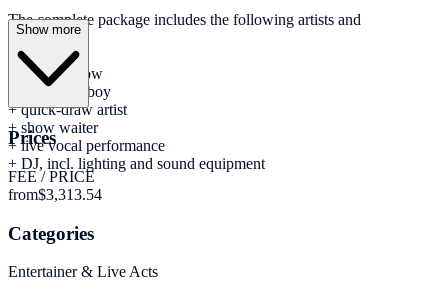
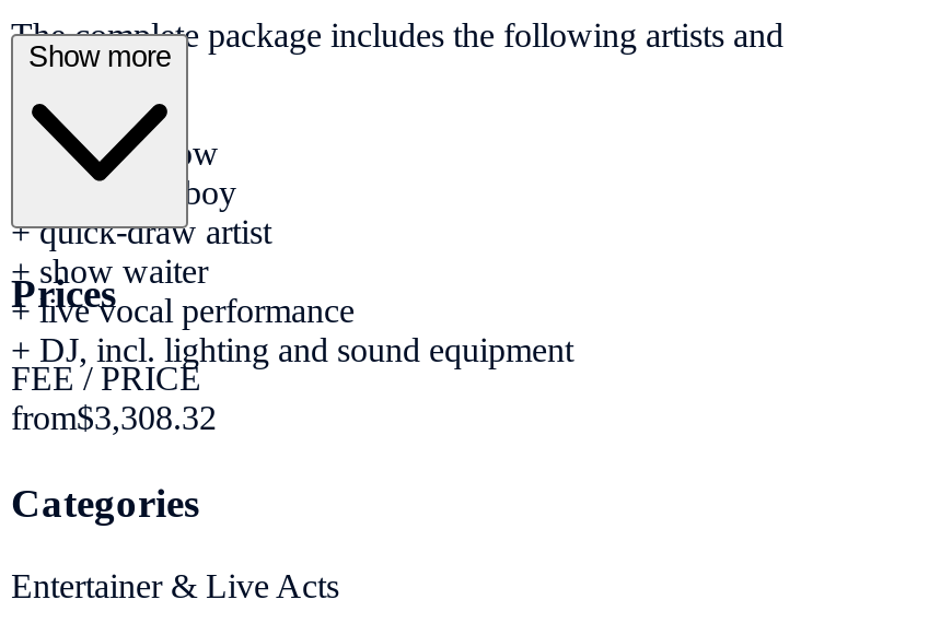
- from$3,313.54
+ from$3,308.32
